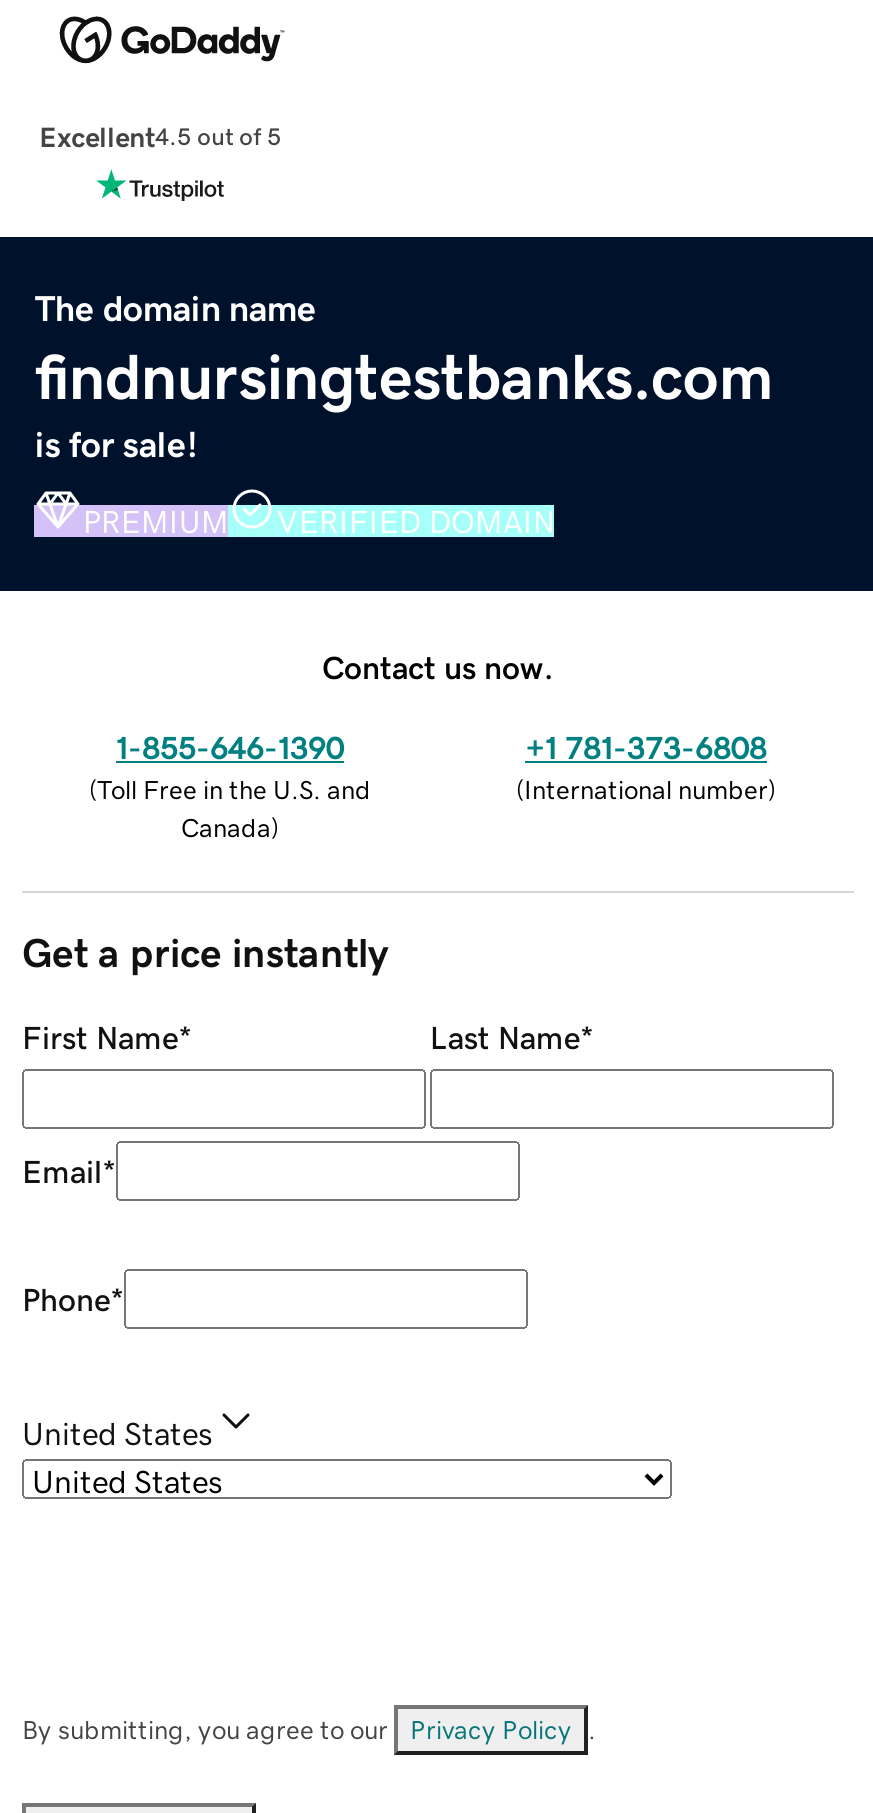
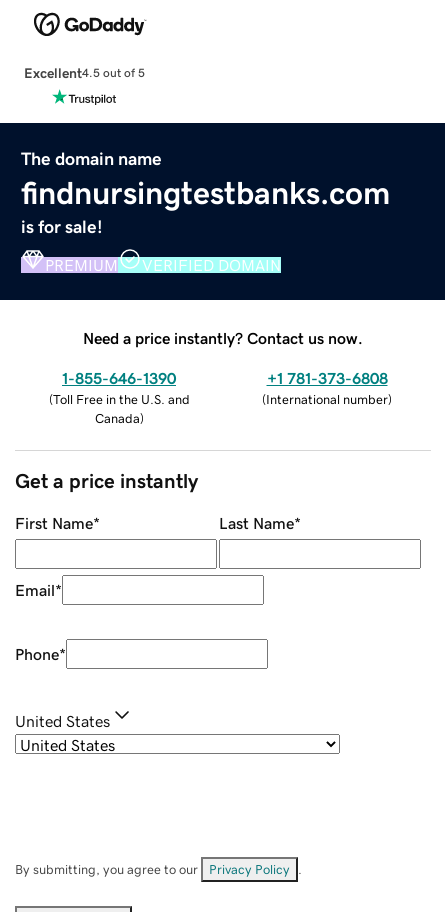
- Contact us now.
+ Need a price instantly? Contact us now.
